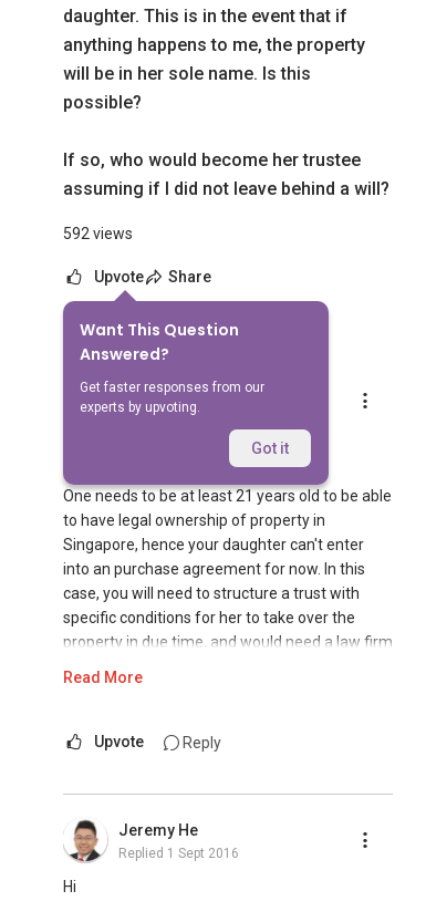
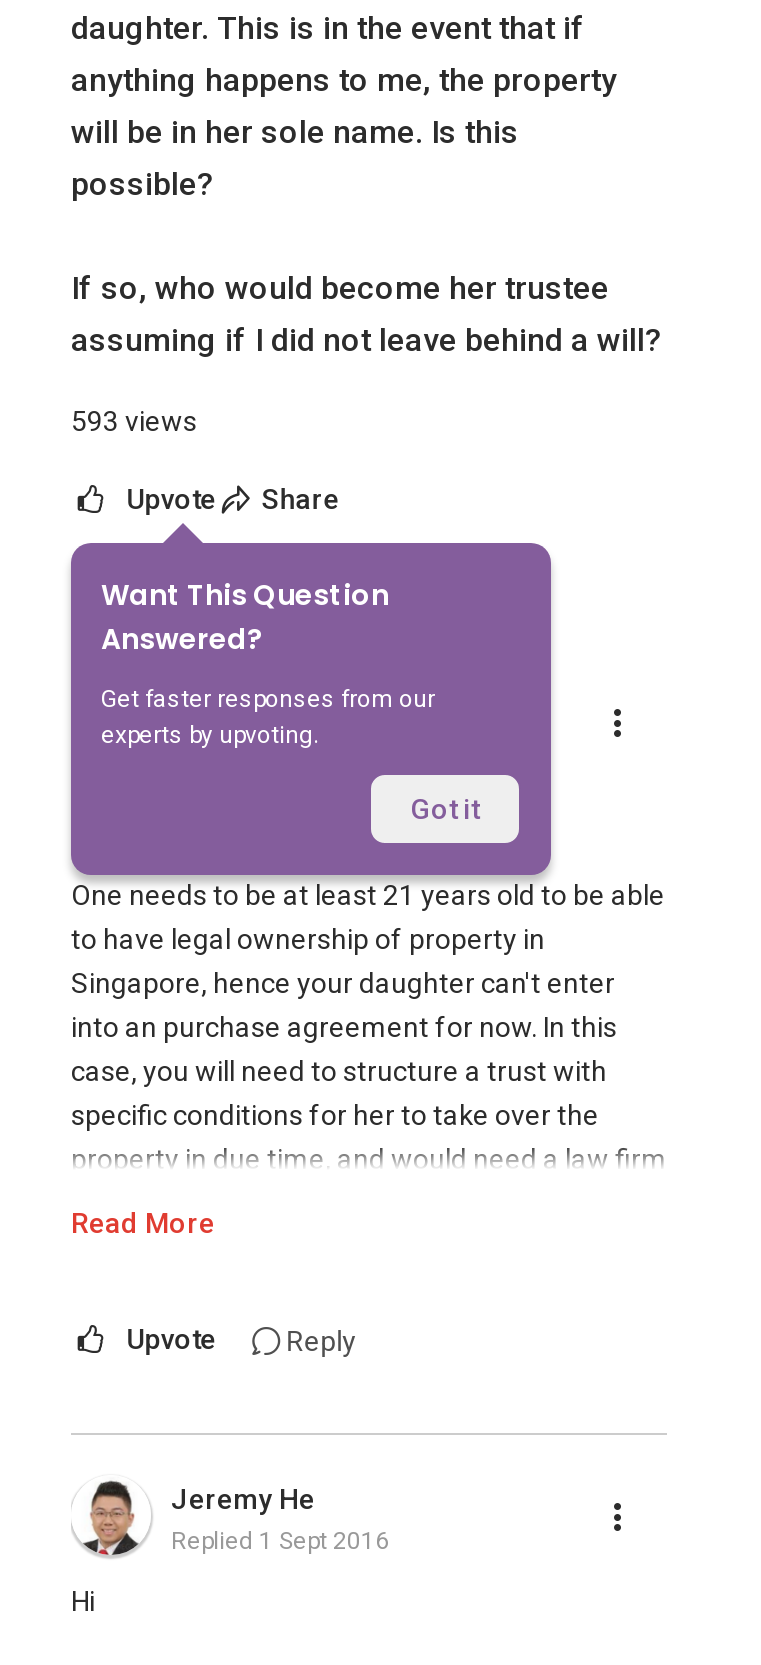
- 592 views
+ 593 views
